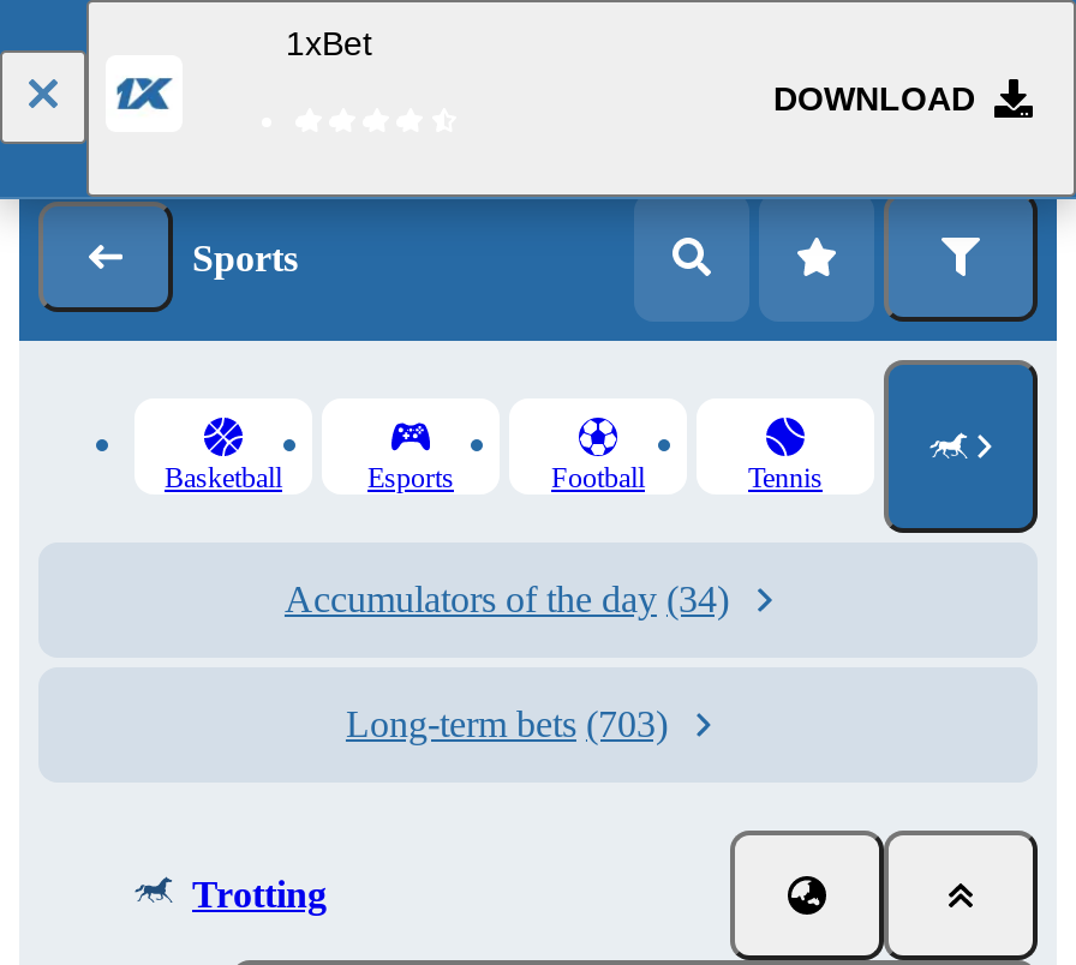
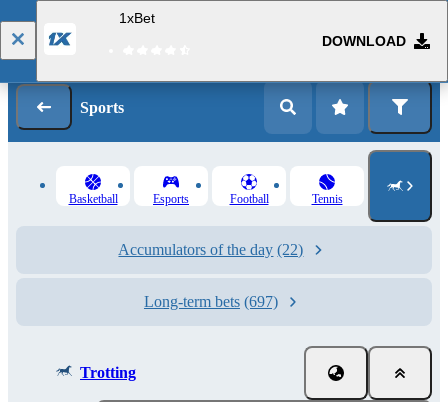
- Accumulators of the day (34)
+ Accumulators of the day (22)

- Long-term bets (703)
+ Long-term bets (697)
